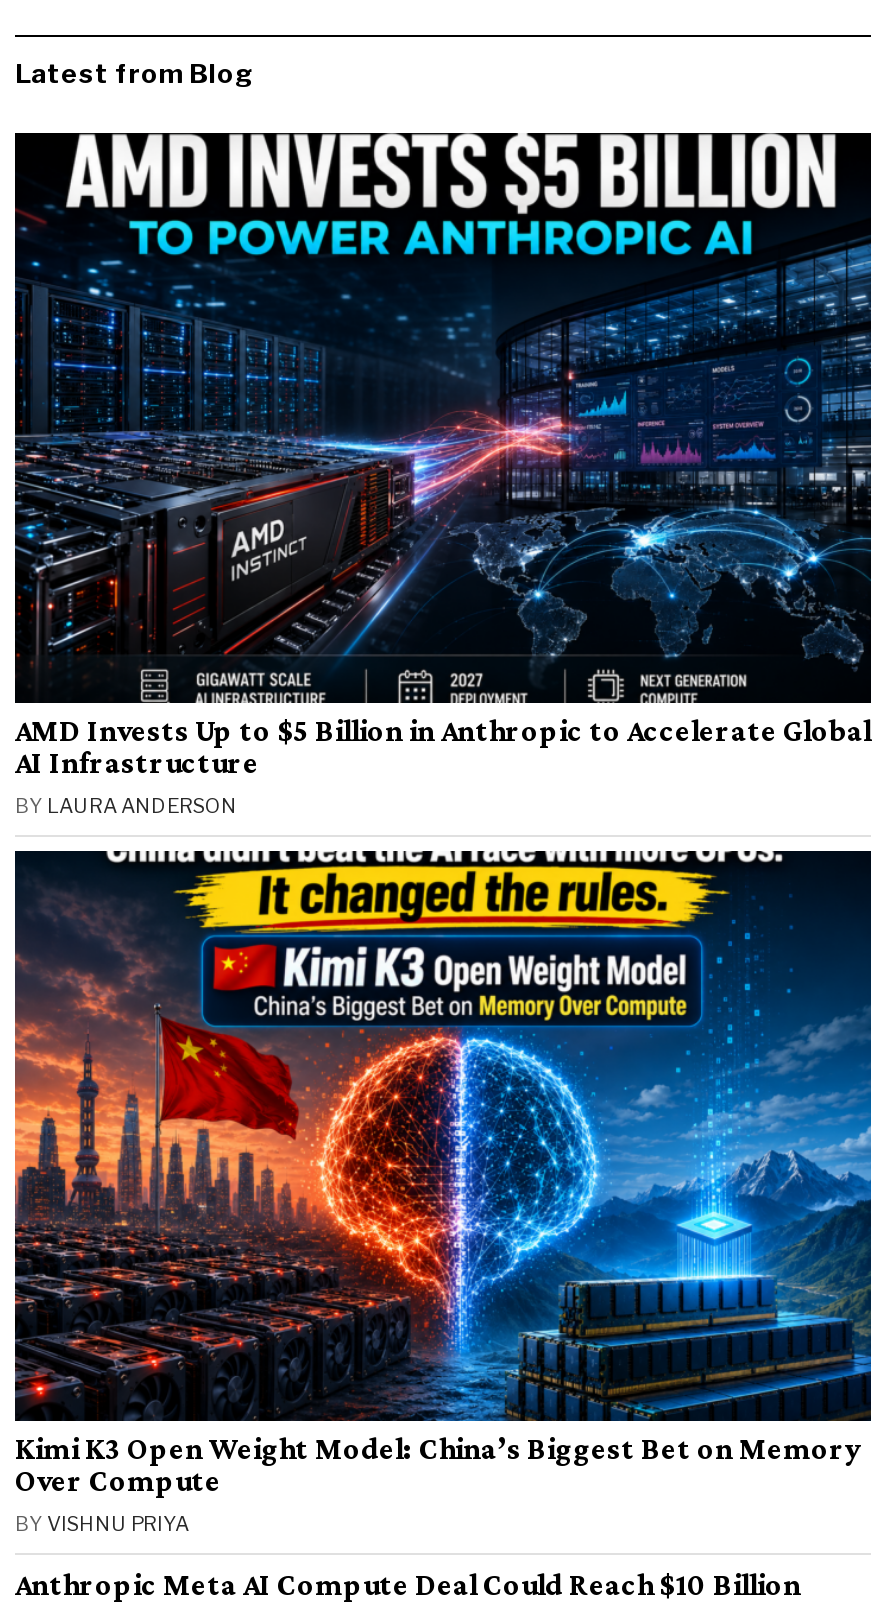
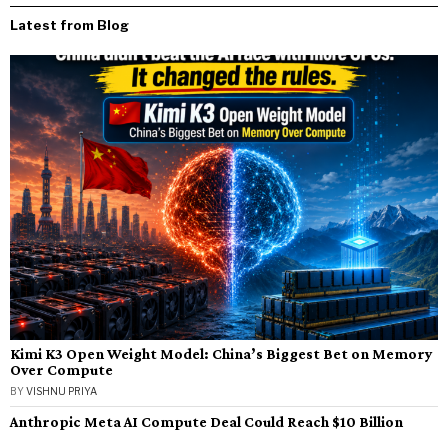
- [image]
- AMD Invests Up to $5 Billion in Anthropic to Accelerate Global
- AI Infrastructure
- BY LAURA ANDERSON
